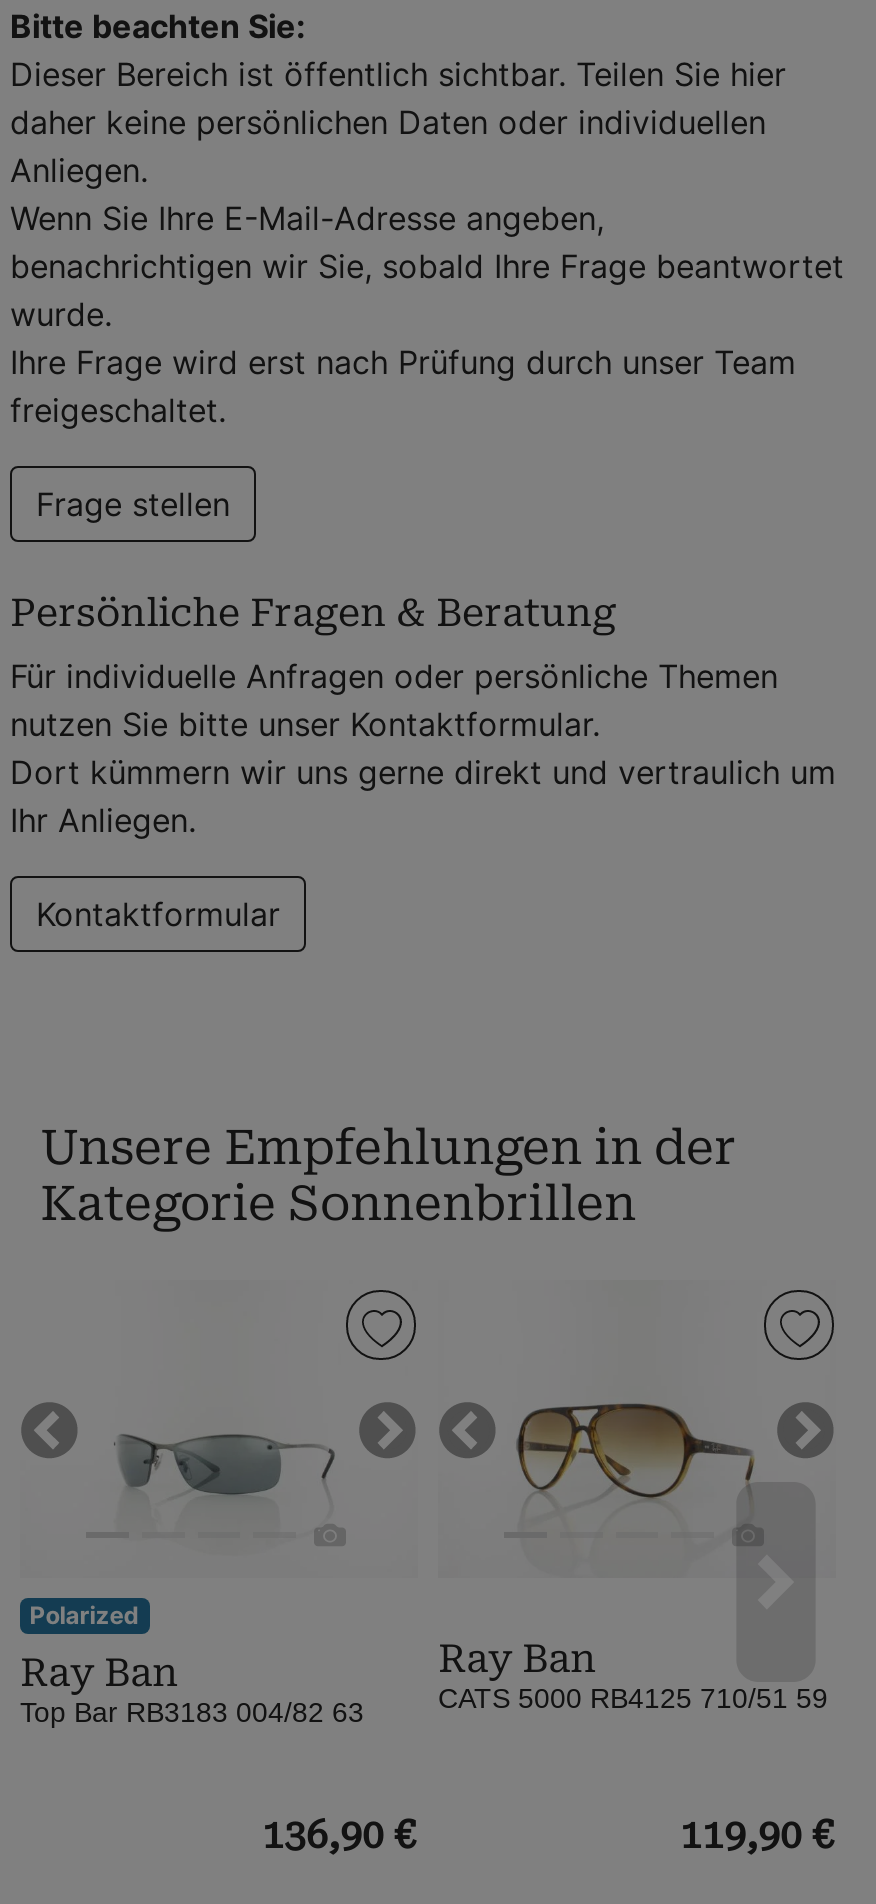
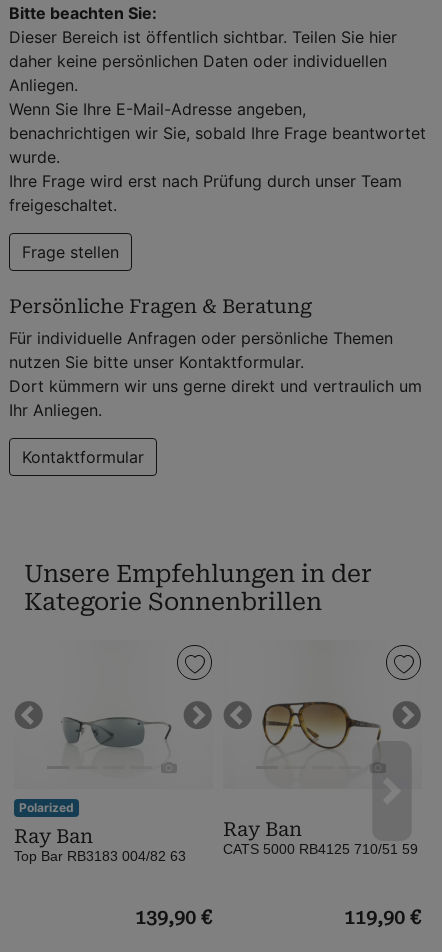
- 136,90 €
+ 139,90 €
